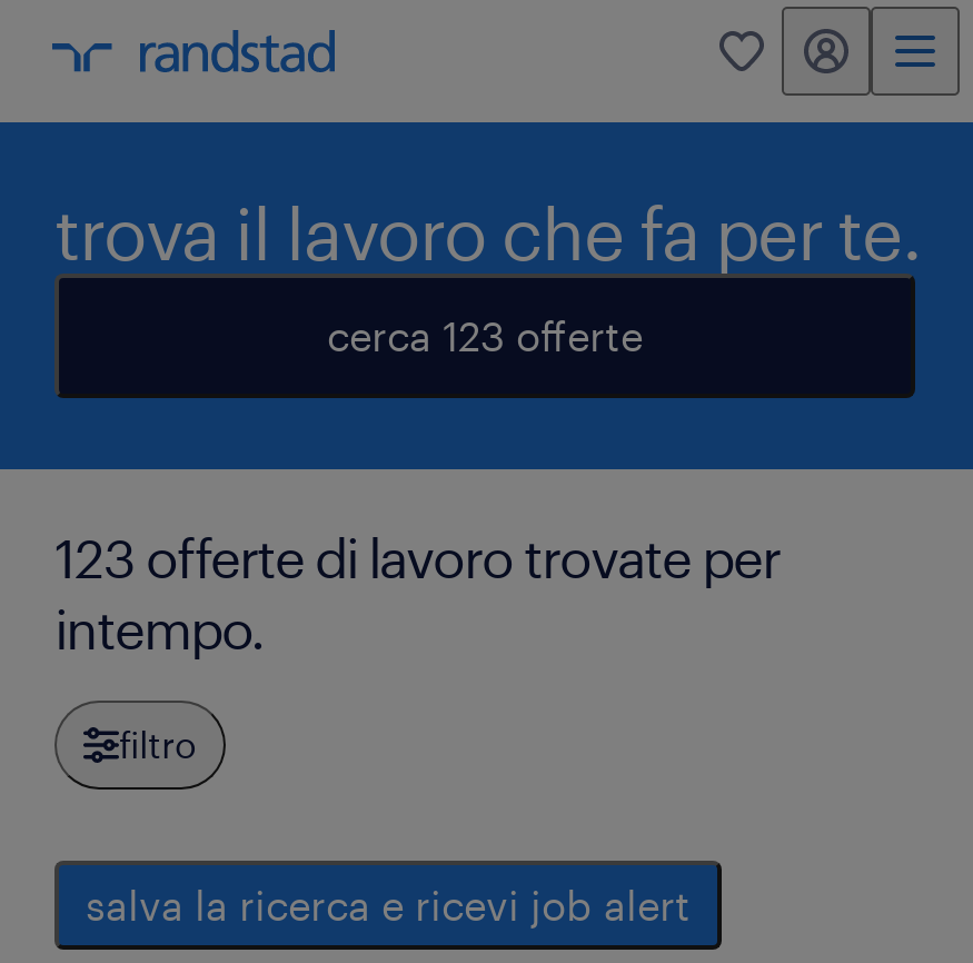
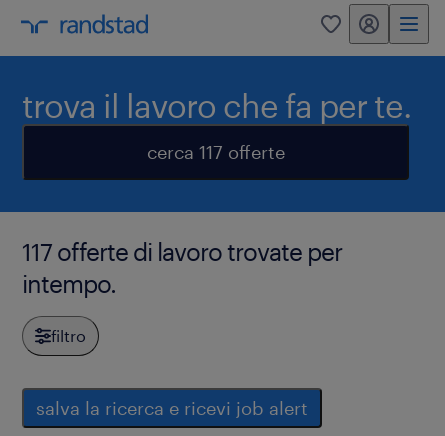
- cerca 123 offerte
+ cerca 117 offerte

- 123 offerte di lavoro trovate per
+ 117 offerte di lavoro trovate per
